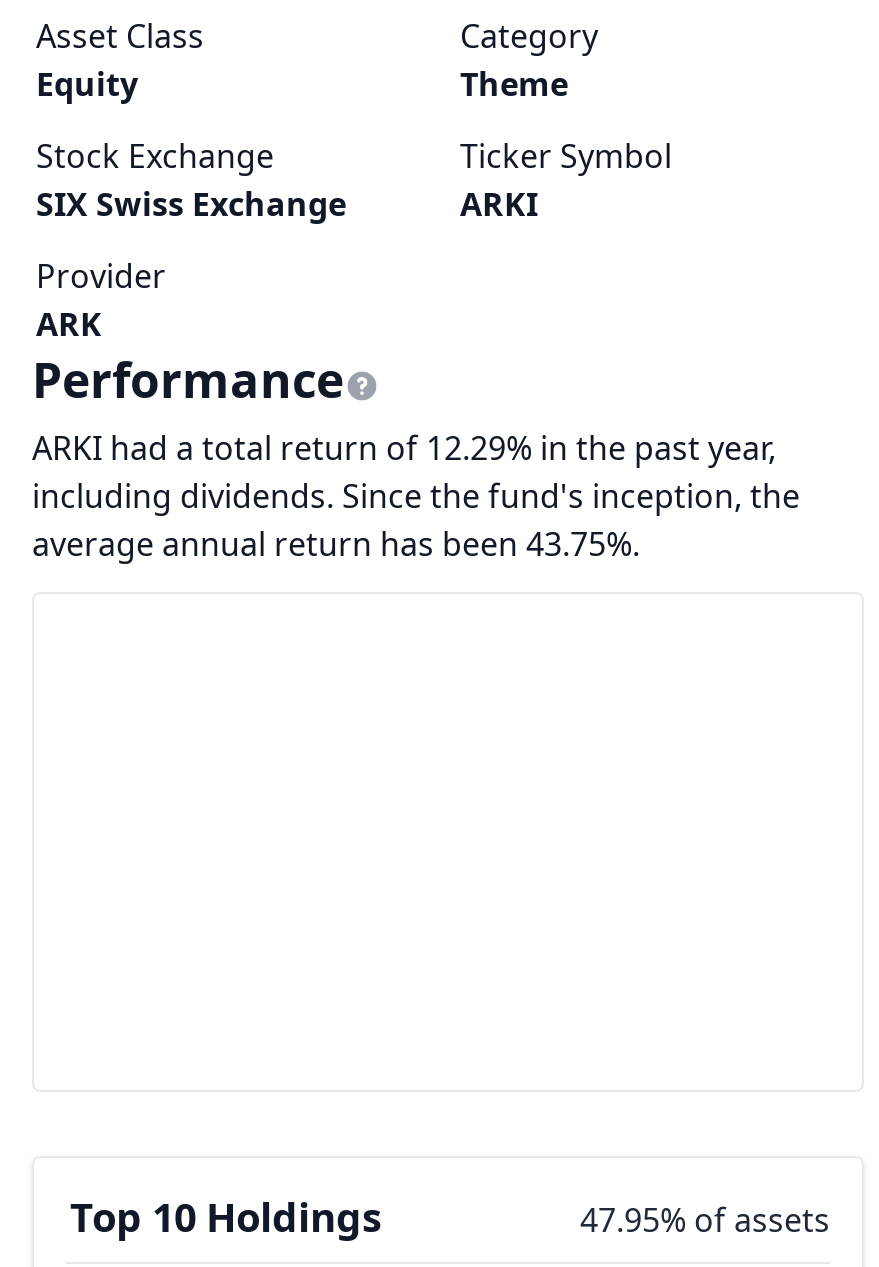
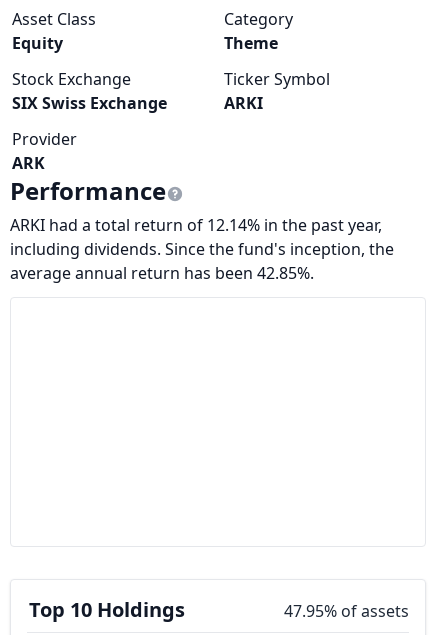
- ARKI had a total return of 12.29% in the past year,
+ ARKI had a total return of 12.14% in the past year,

- average annual return has been 43.75%.
+ average annual return has been 42.85%.
